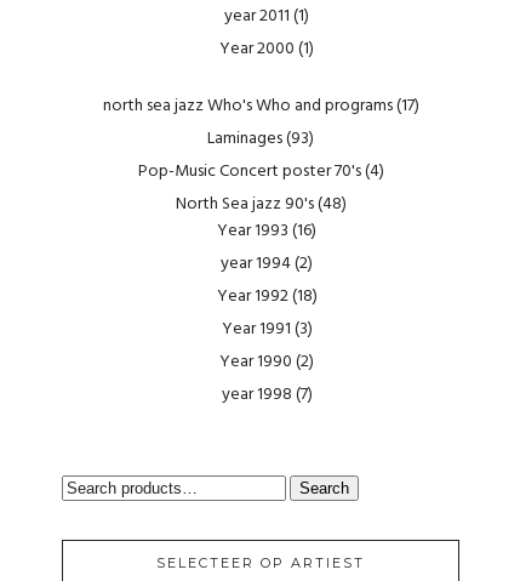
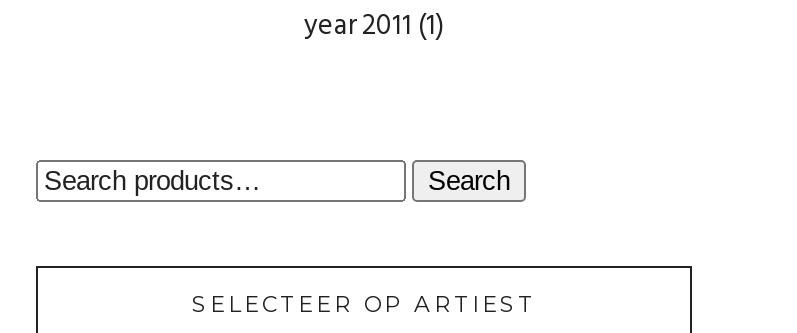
- Year 2000 (1)
- north sea jazz Who's Who and programs (17)
- Laminages (93)
- Pop-Music Concert poster 70's (4)
- North Sea jazz 90's (48)
- Year 1993 (16)
- year 1994 (2)
- Year 1992 (18)
- Year 1991 (3)
- Year 1990 (2)
- year 1998 (7)
